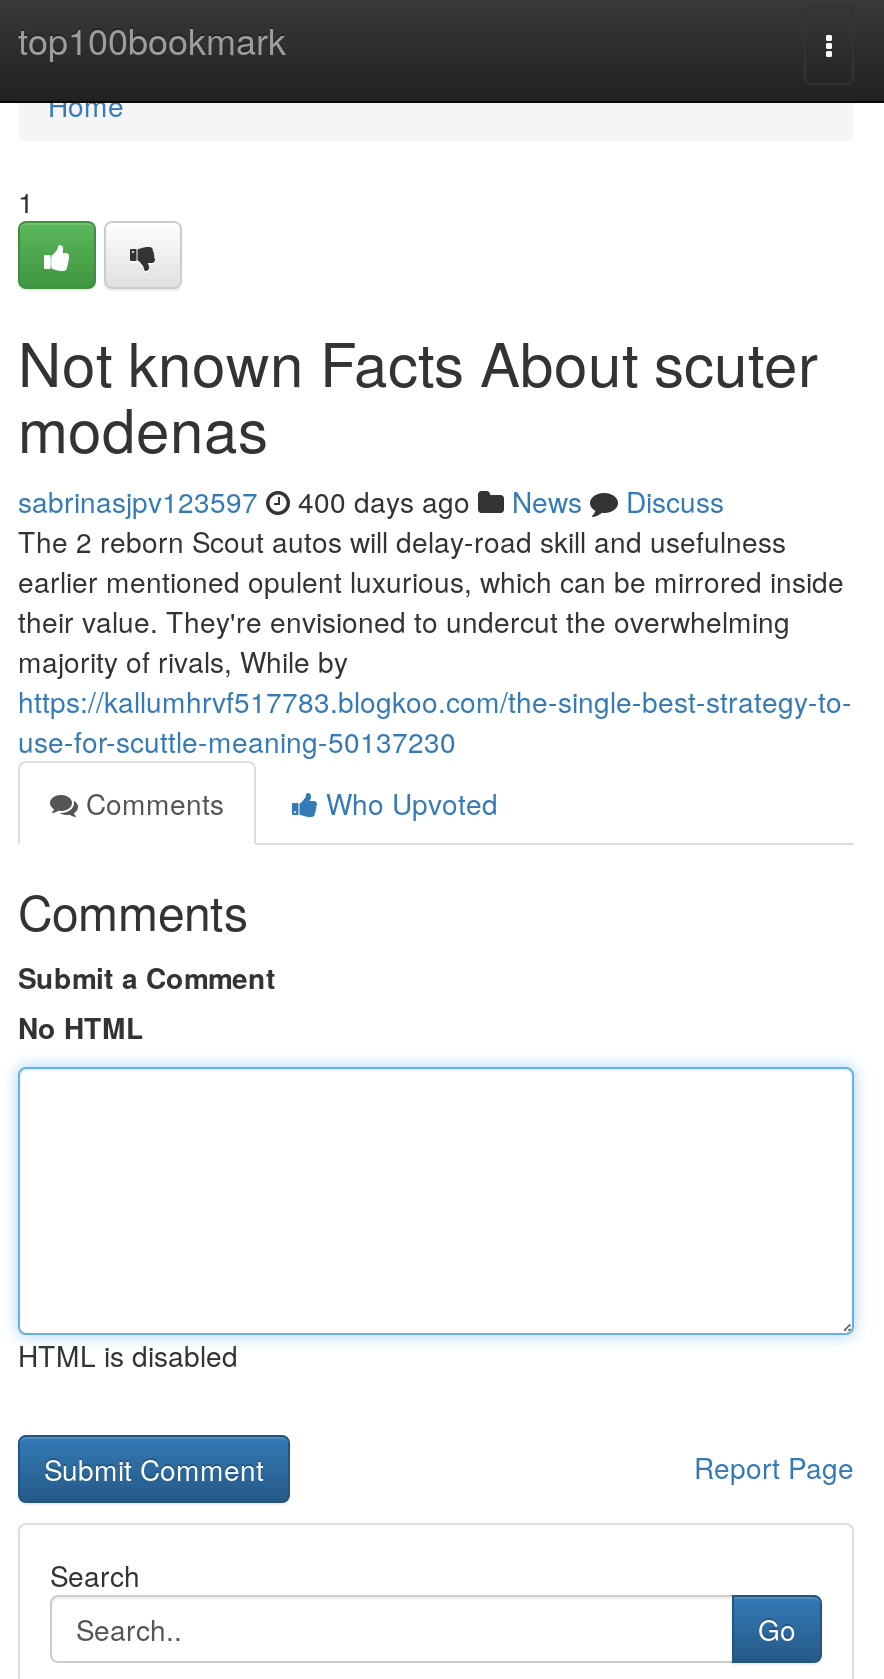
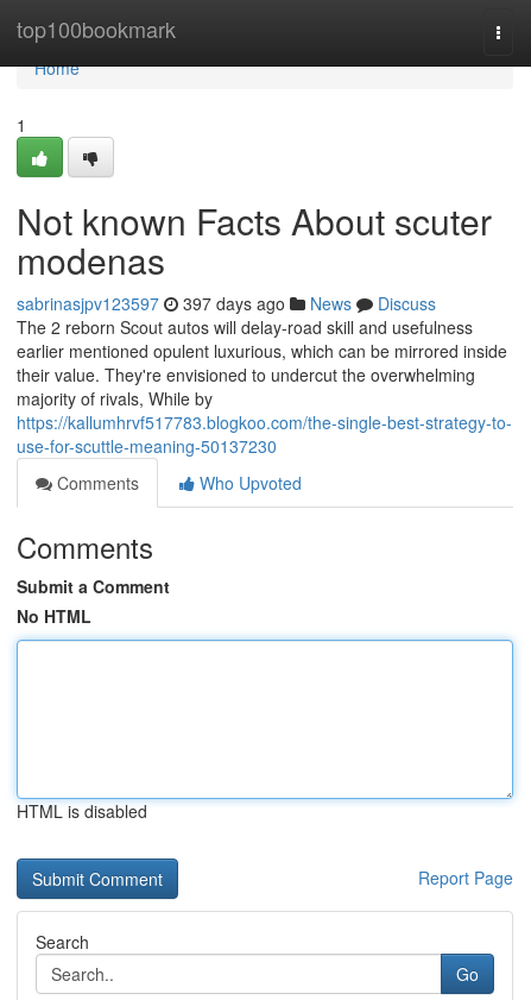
- sabrinasjpv123597 400 days ago News Discuss
+ sabrinasjpv123597 397 days ago News Discuss
